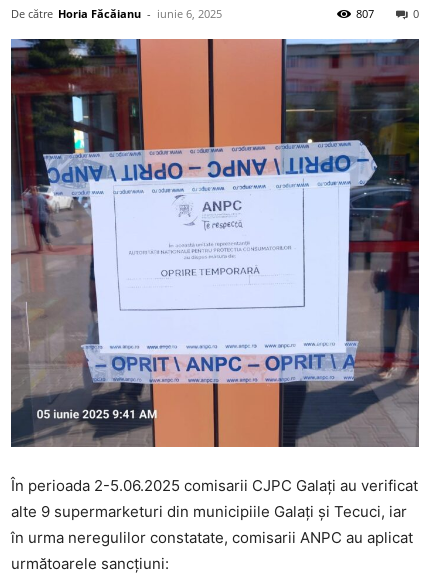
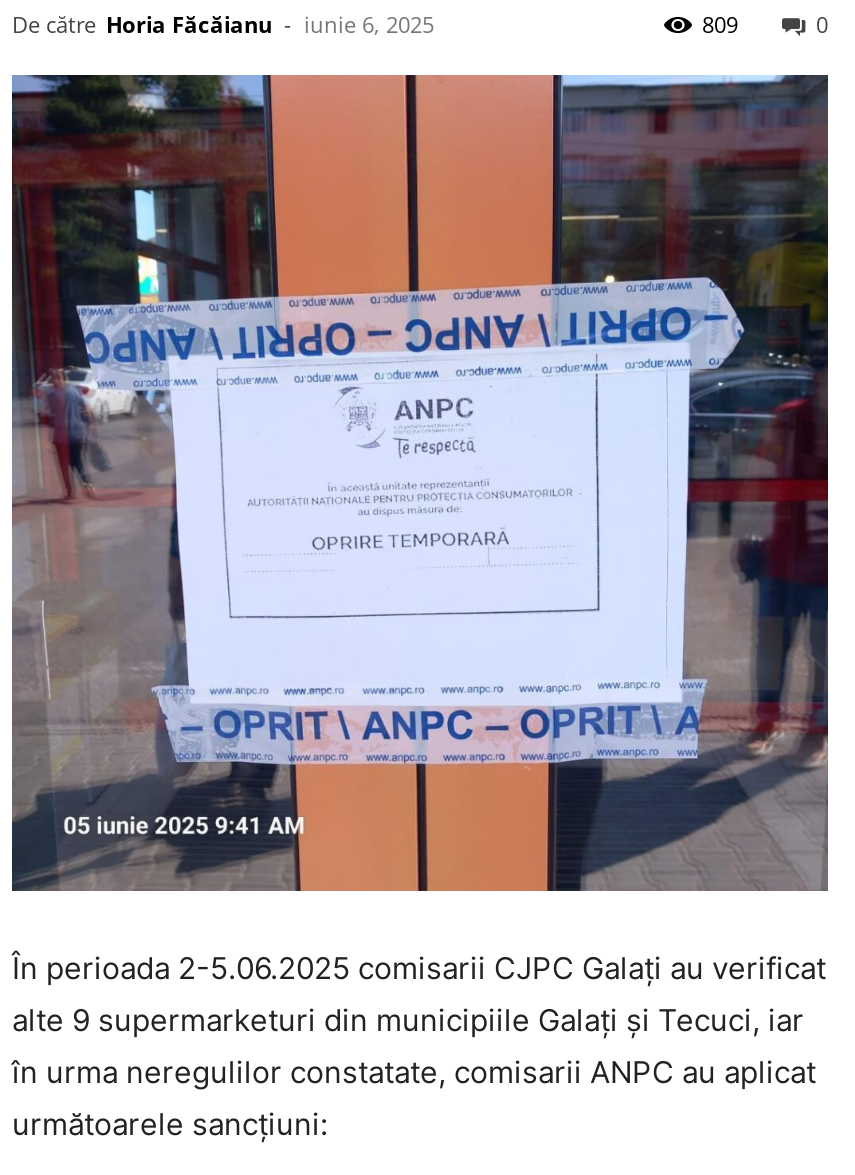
- 807
+ 809
